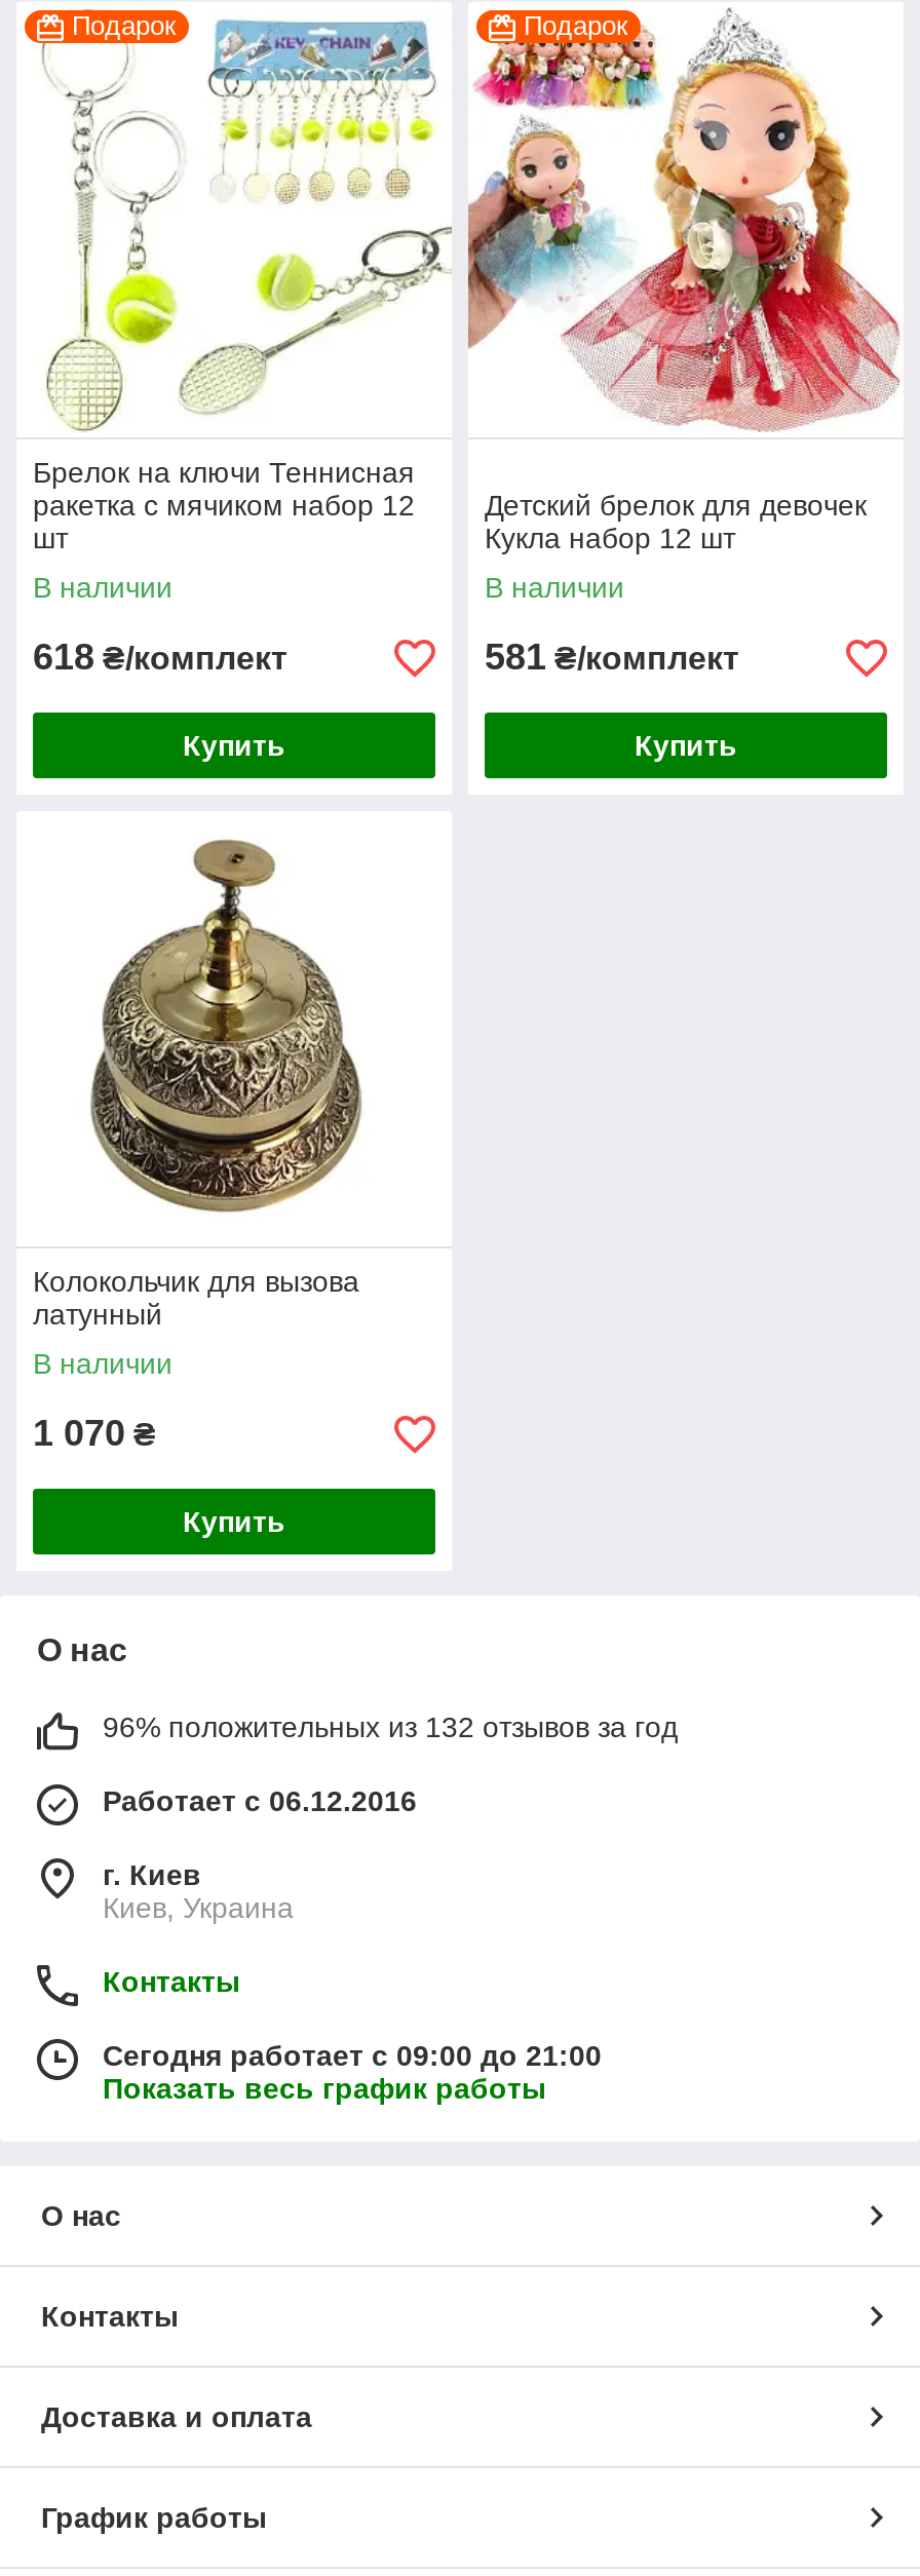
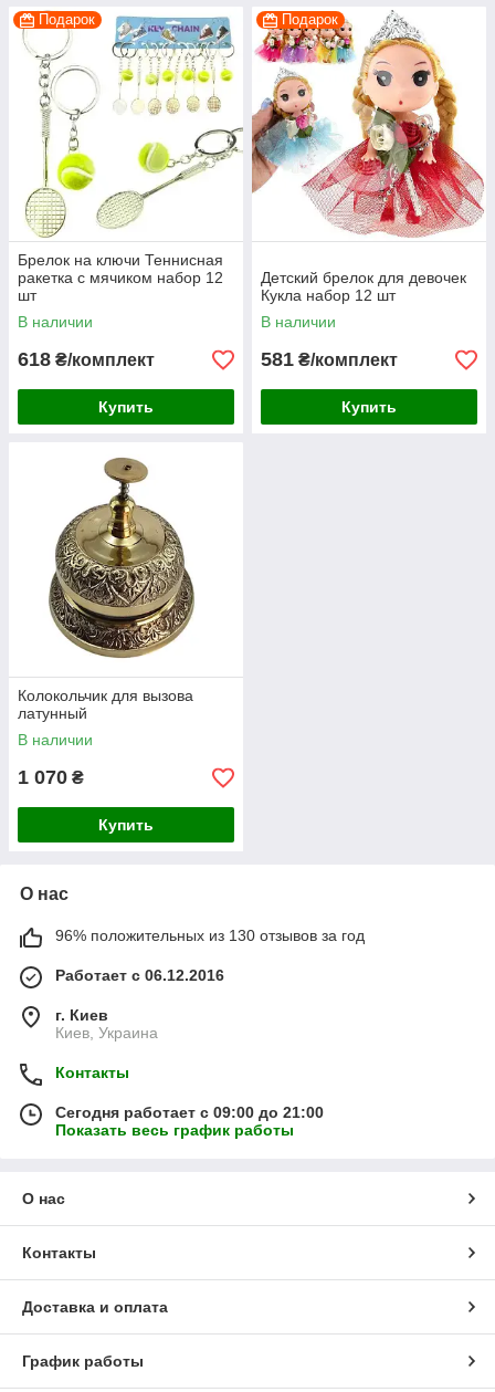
- 96% положительных из 132 отзывов за год
+ 96% положительных из 130 отзывов за год
